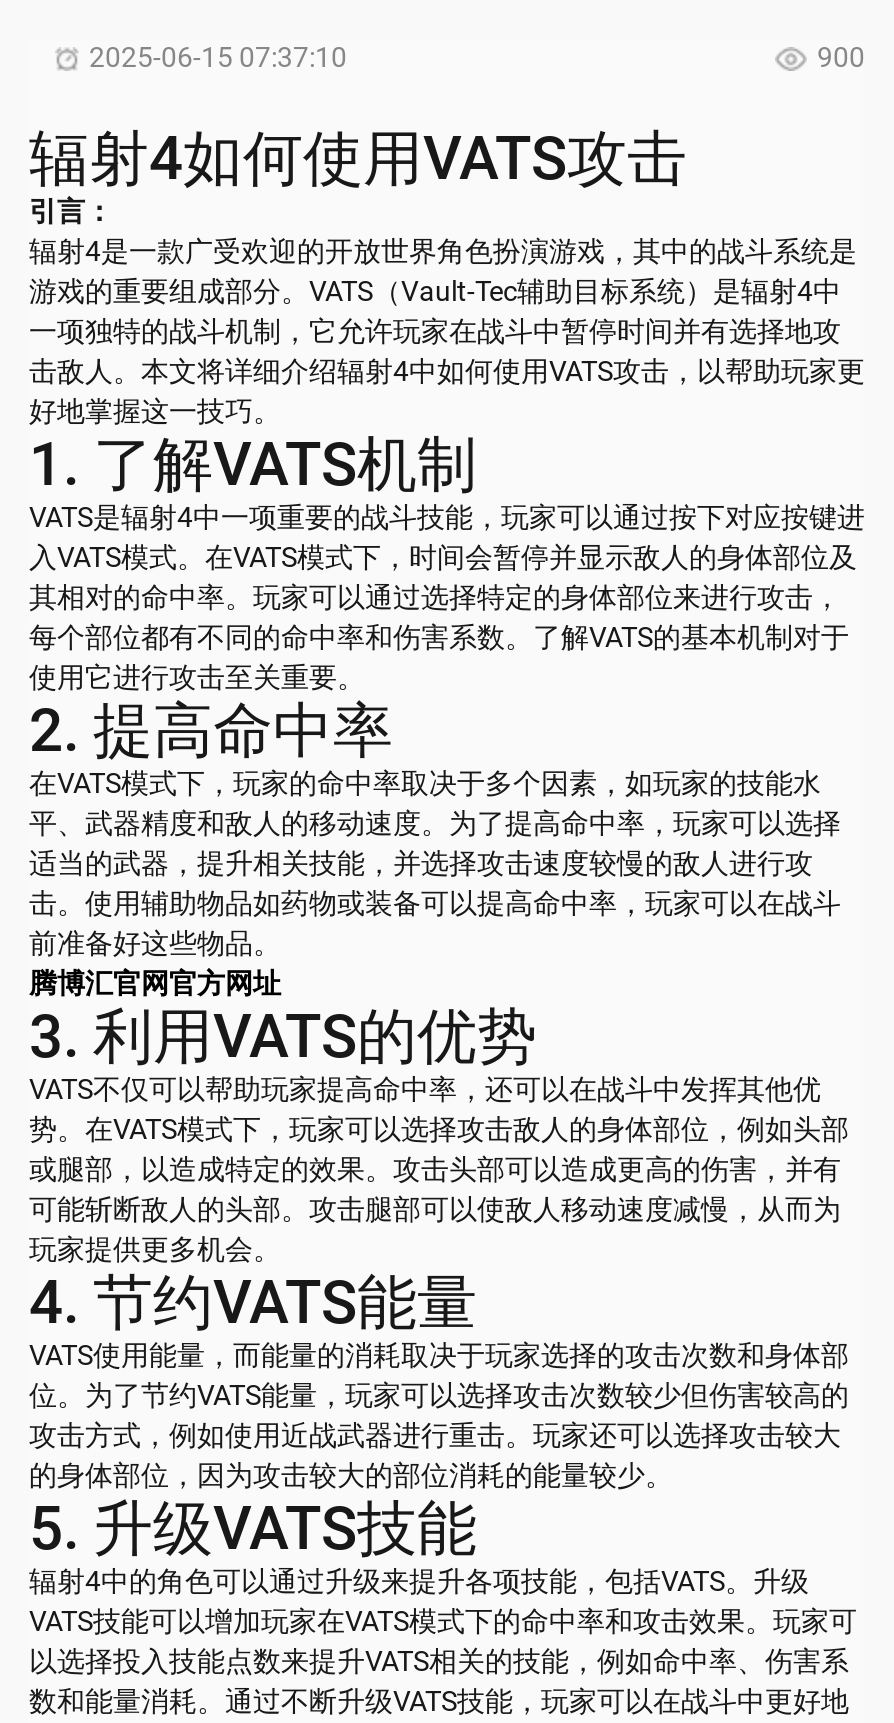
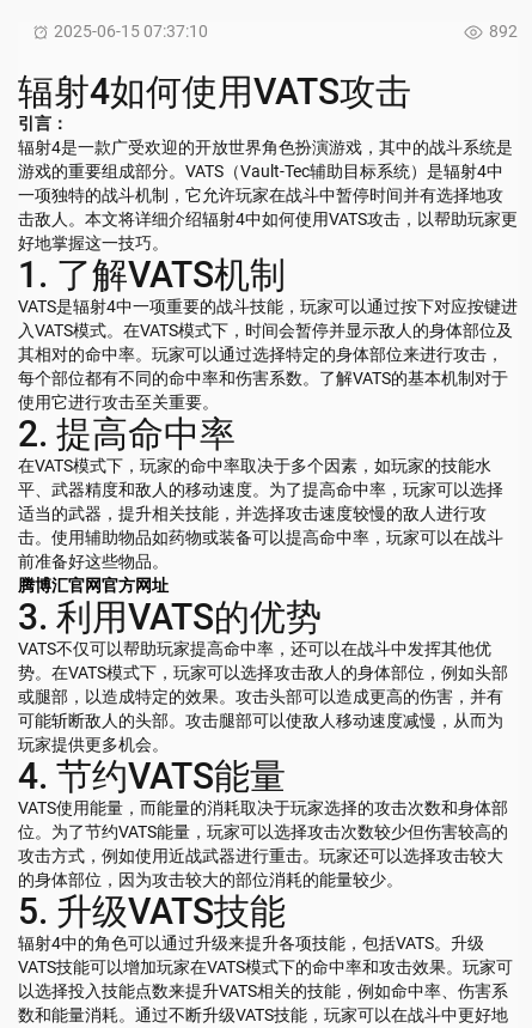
- 900
+ 892
